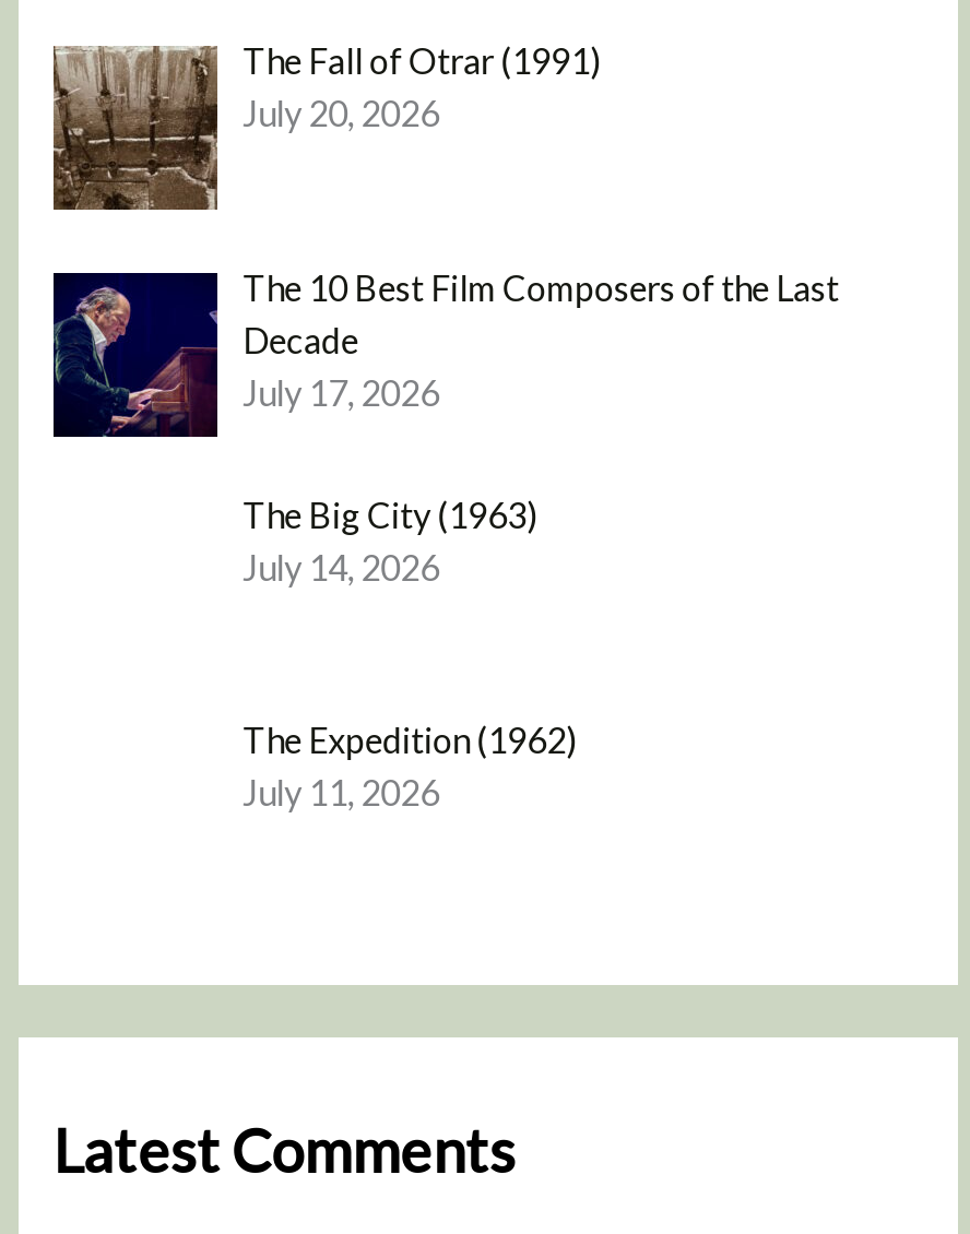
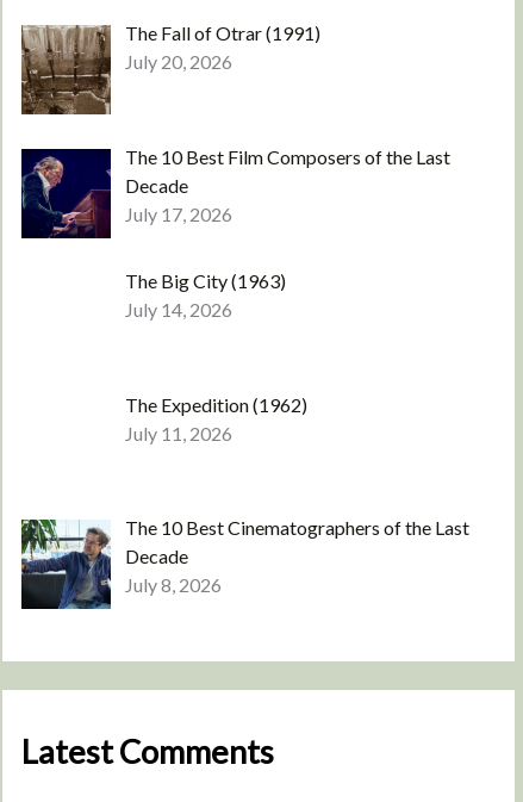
+ [image]
+ The 10 Best Cinematographers of the Last
+ Decade
+ July 8, 2026
